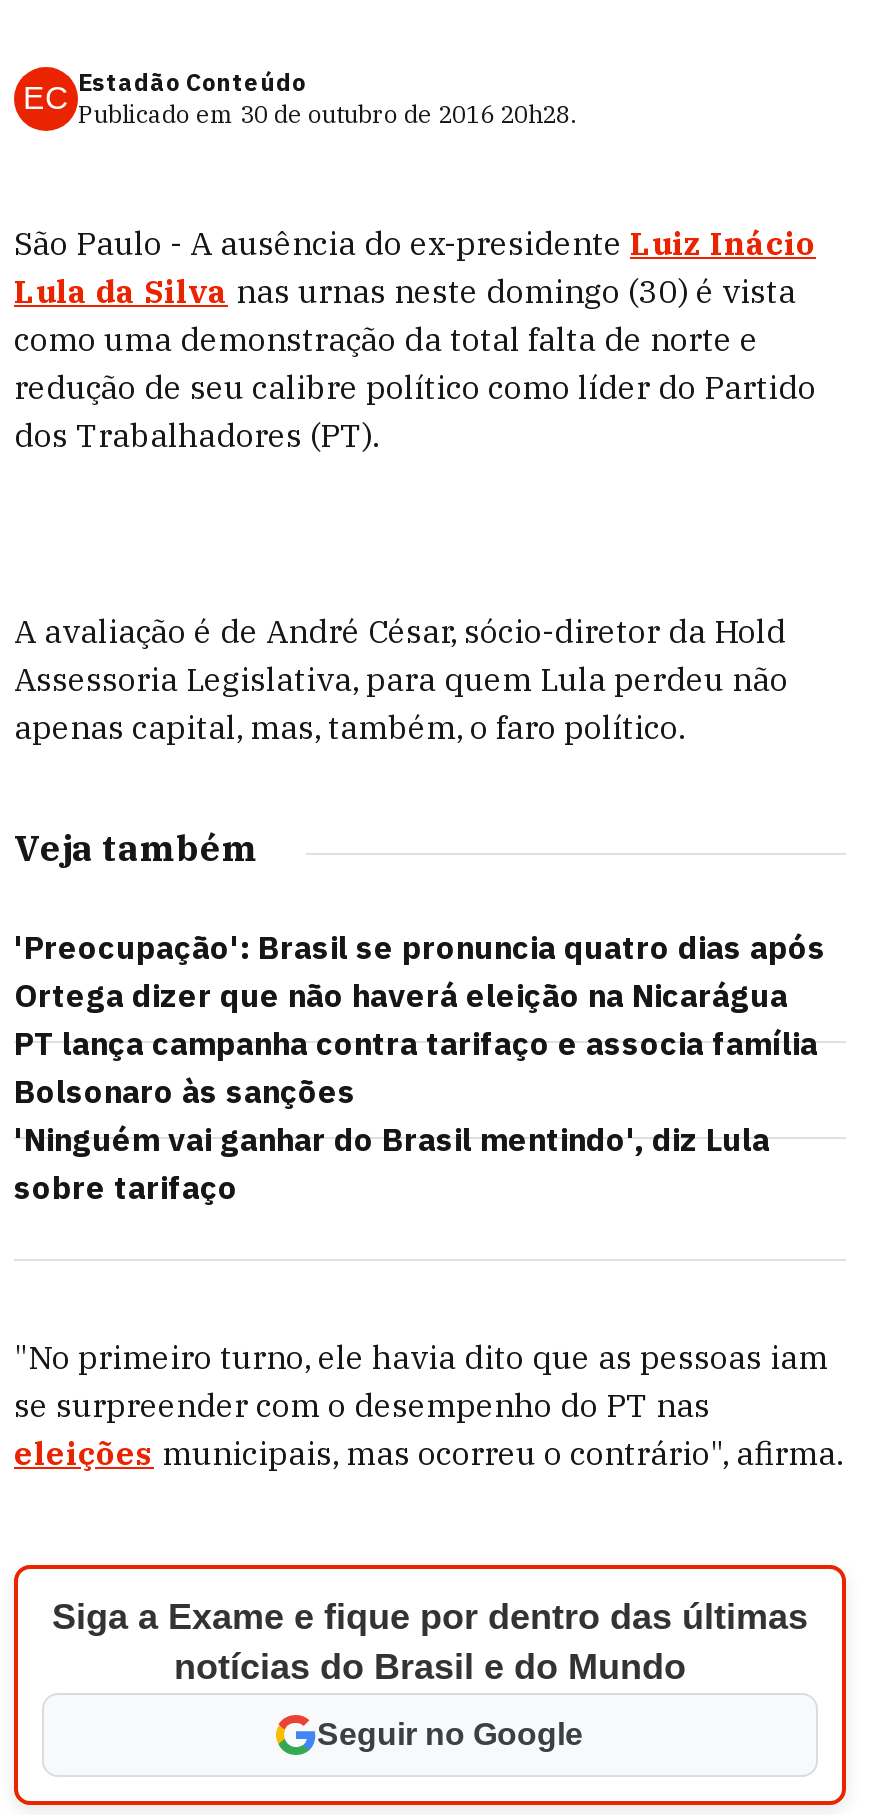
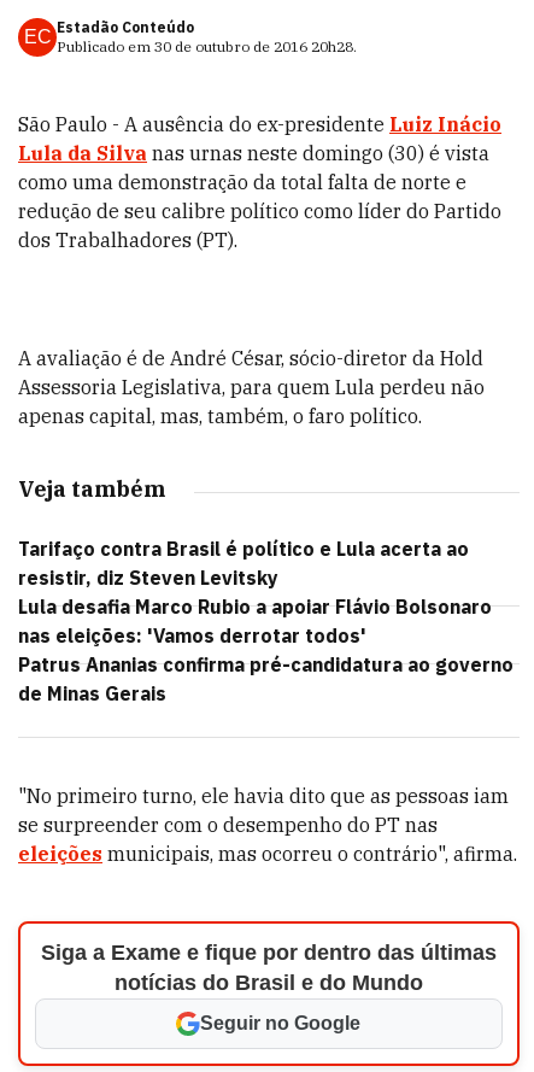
- 'Preocupação': Brasil se pronuncia quatro dias após
- Ortega dizer que não haverá eleição na Nicarágua
- PT lança campanha contra tarifaço e associa família
- Bolsonaro às sanções
- 'Ninguém vai ganhar do Brasil mentindo', diz Lula
- sobre tarifaço
+ Tarifaço contra Brasil é político e Lula acerta ao
+ resistir, diz Steven Levitsky
+ Lula desafia Marco Rubio a apoiar Flávio Bolsonaro
+ nas eleições: 'Vamos derrotar todos'
+ Patrus Ananias confirma pré-candidatura ao governo
+ de Minas Gerais
